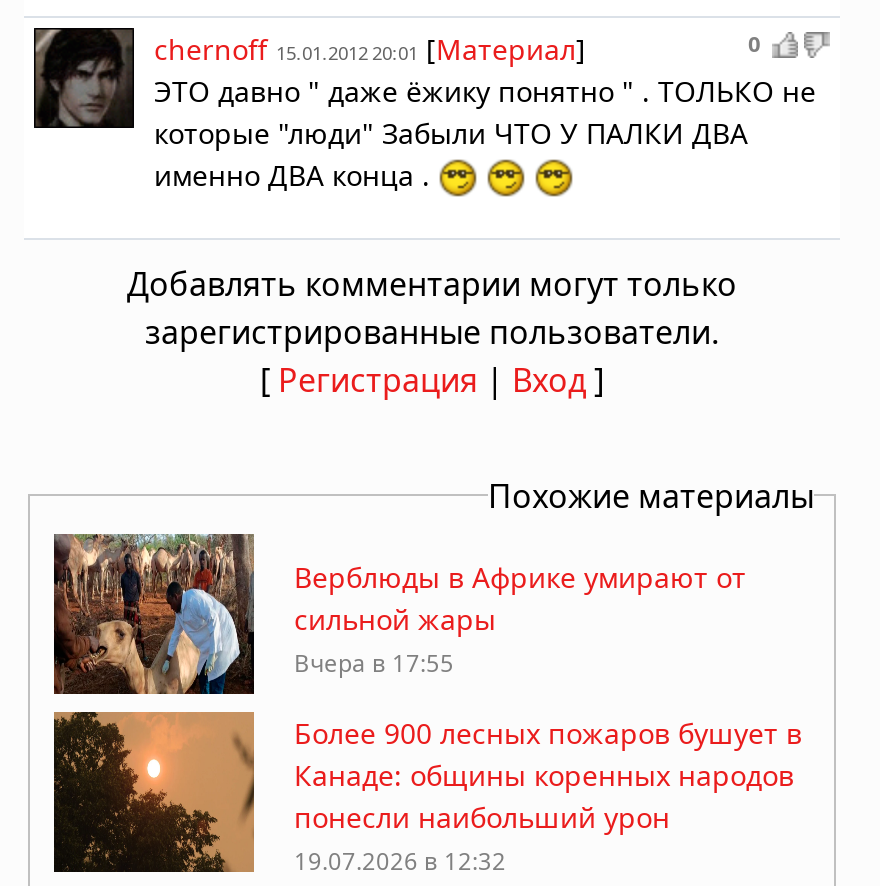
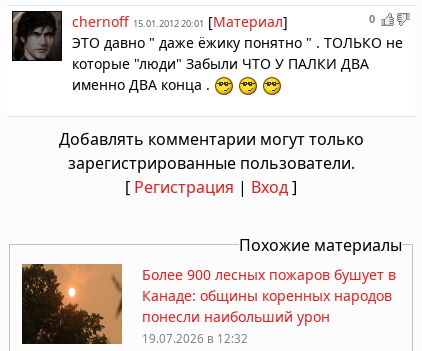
- [image]
- Верблюды в Африке умирают от
- сильной жары
- Вчера в 17:55
